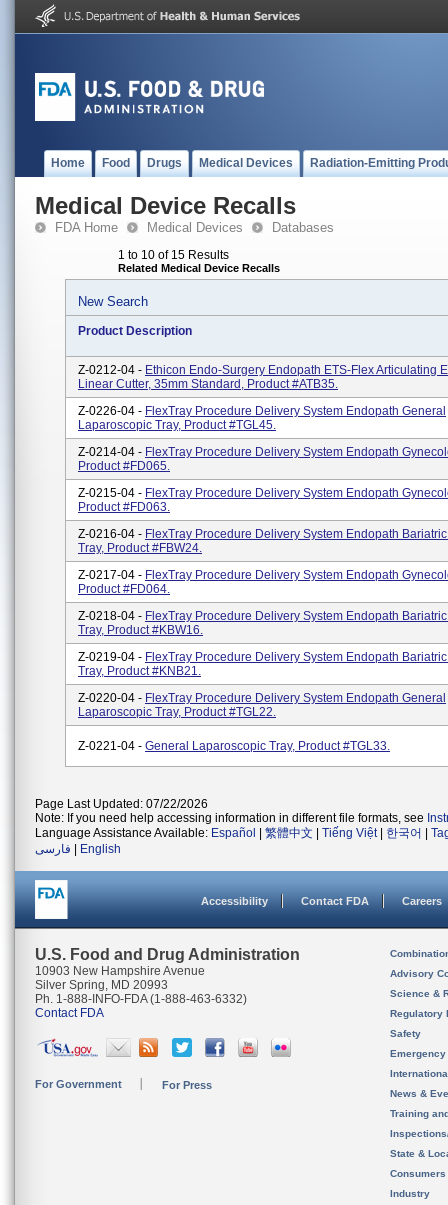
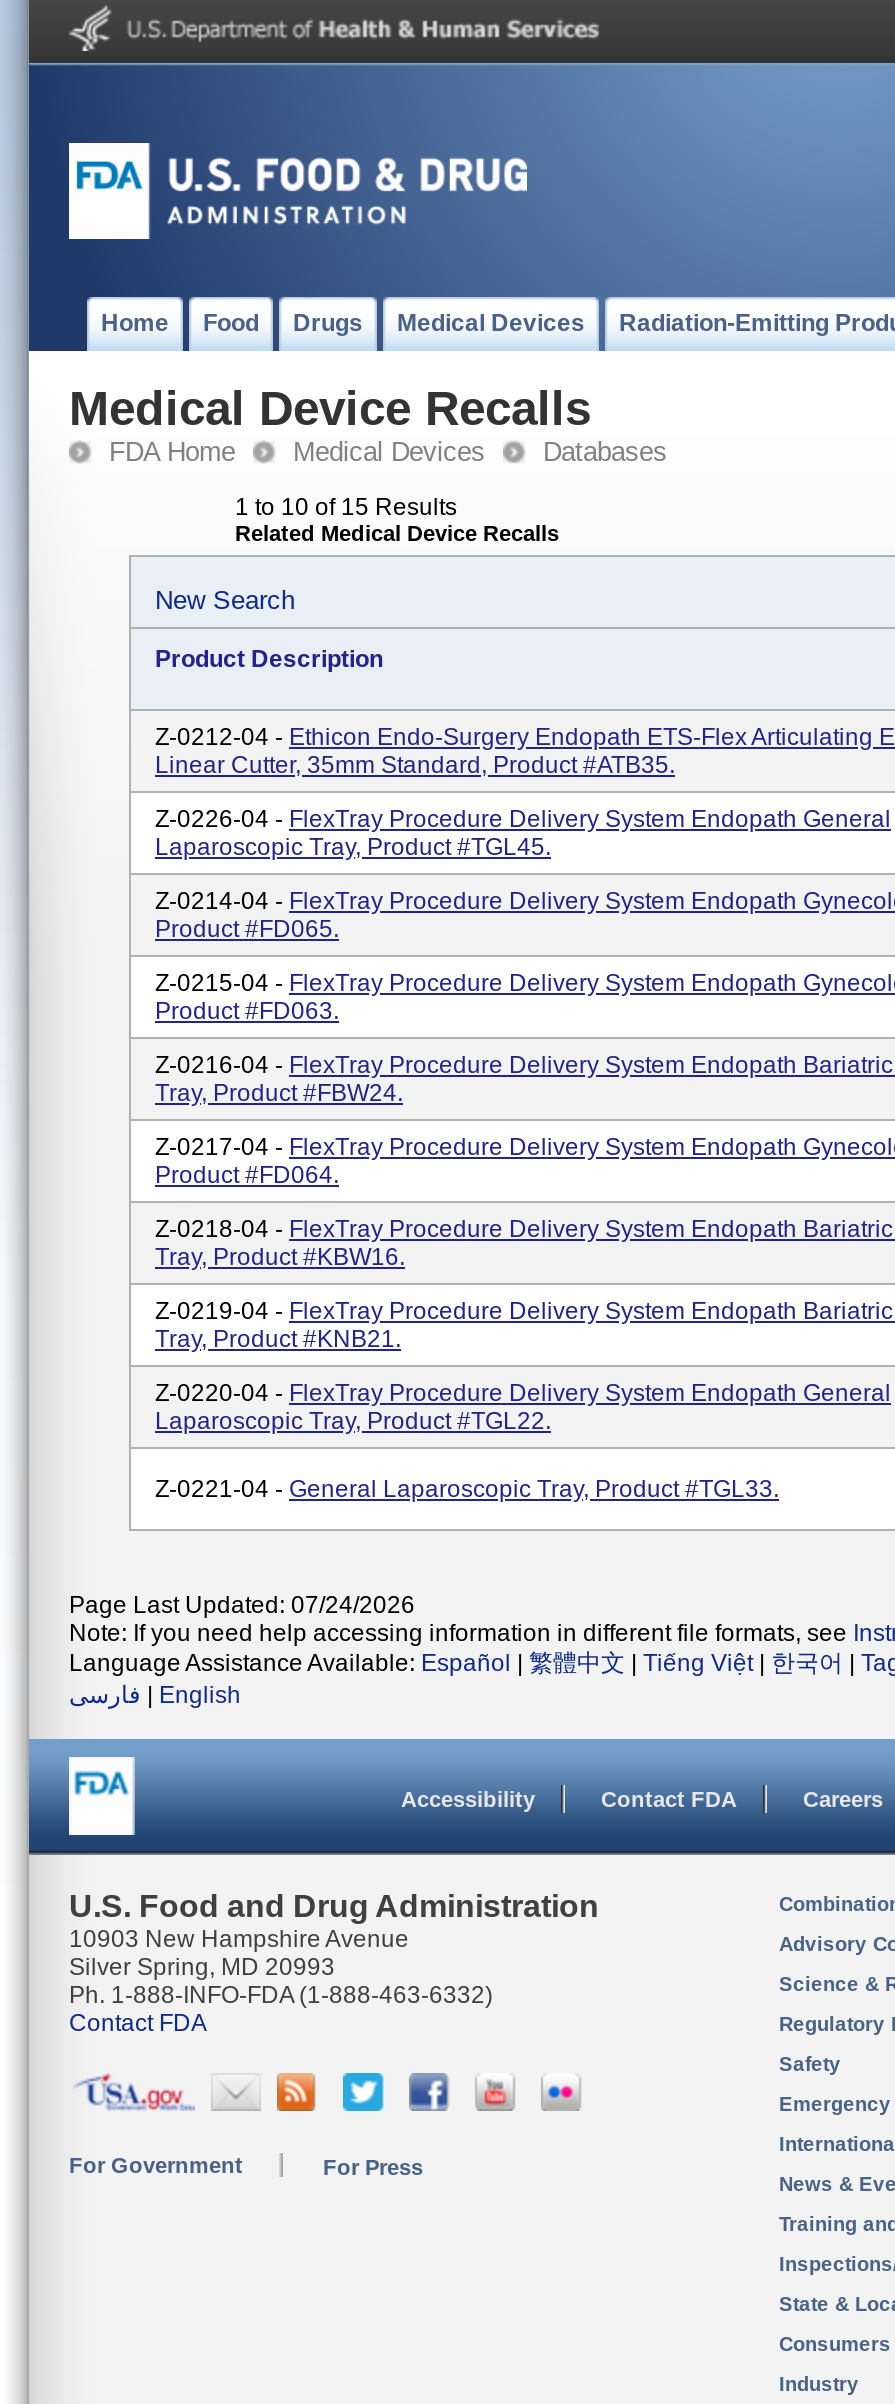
- Page Last Updated: 07/22/2026
+ Page Last Updated: 07/24/2026
